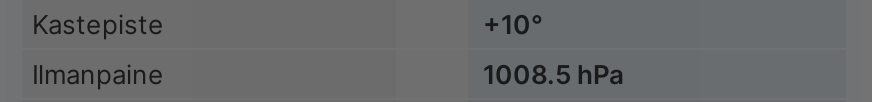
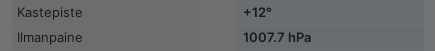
- +10°
+ +12°

- 1008.5 hPa
+ 1007.7 hPa
